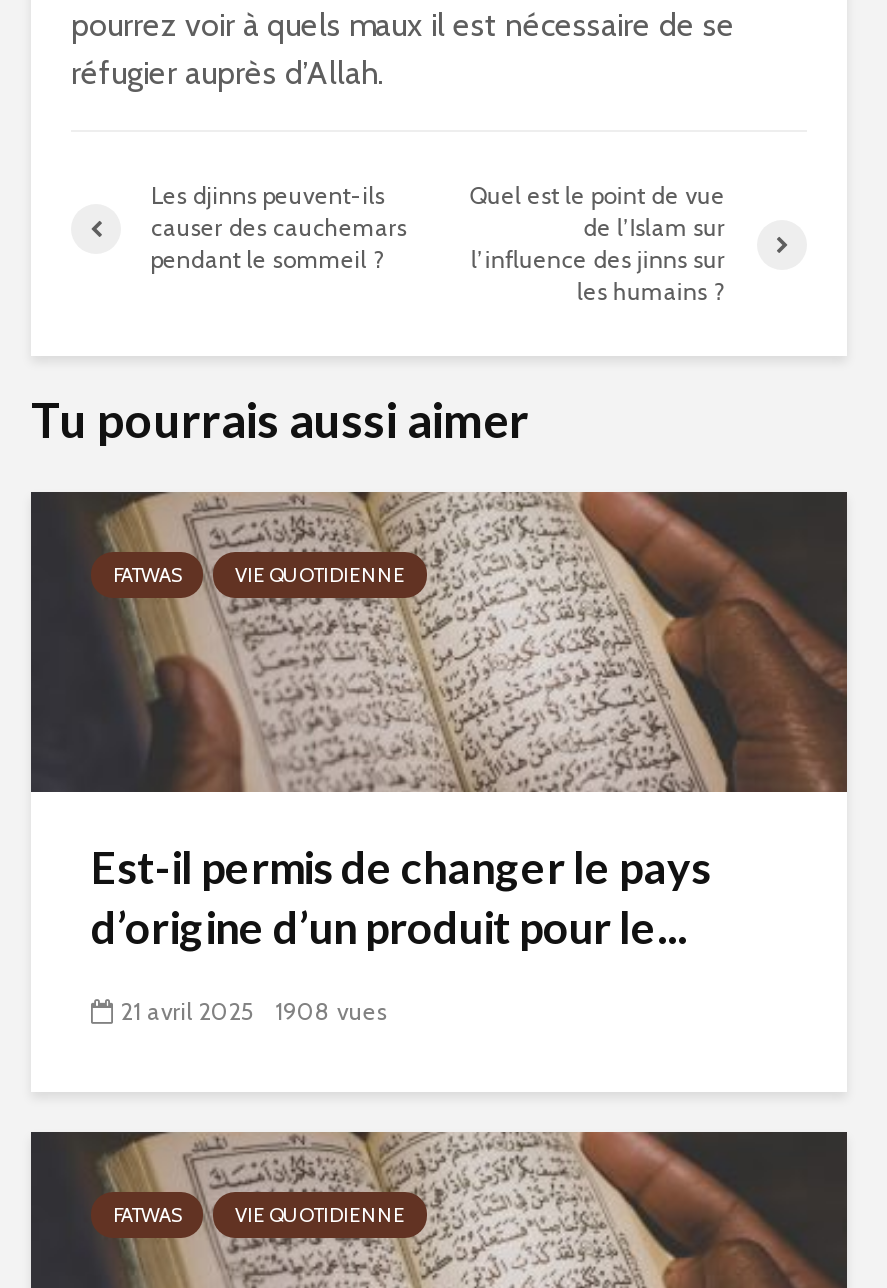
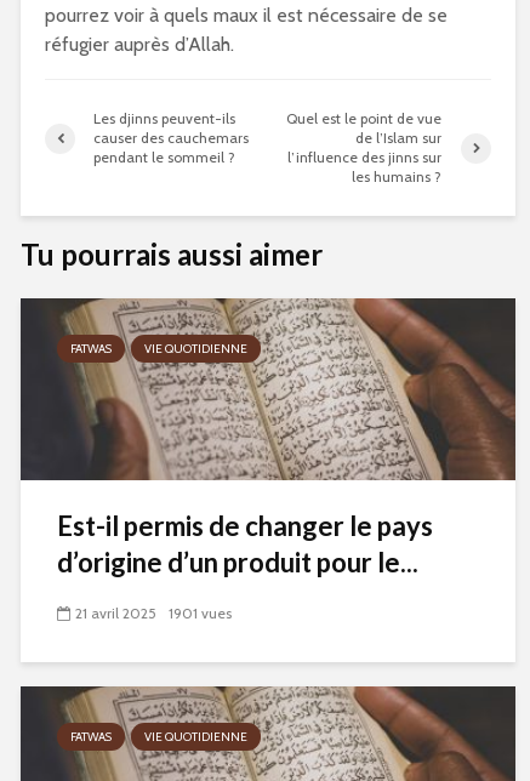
- 21 avril 2025 1908 vues
+ 21 avril 2025 1901 vues
